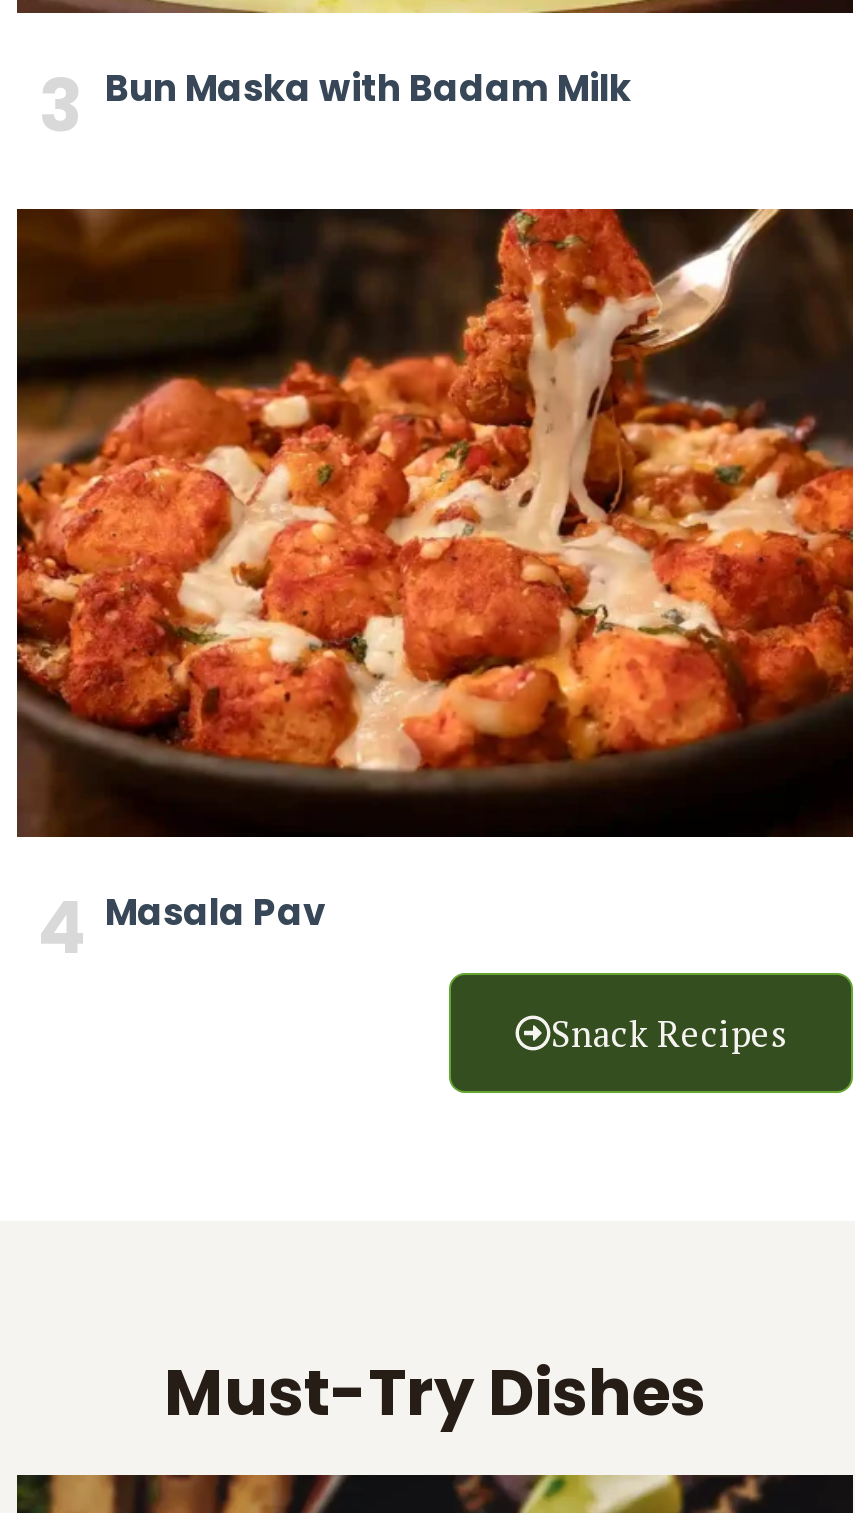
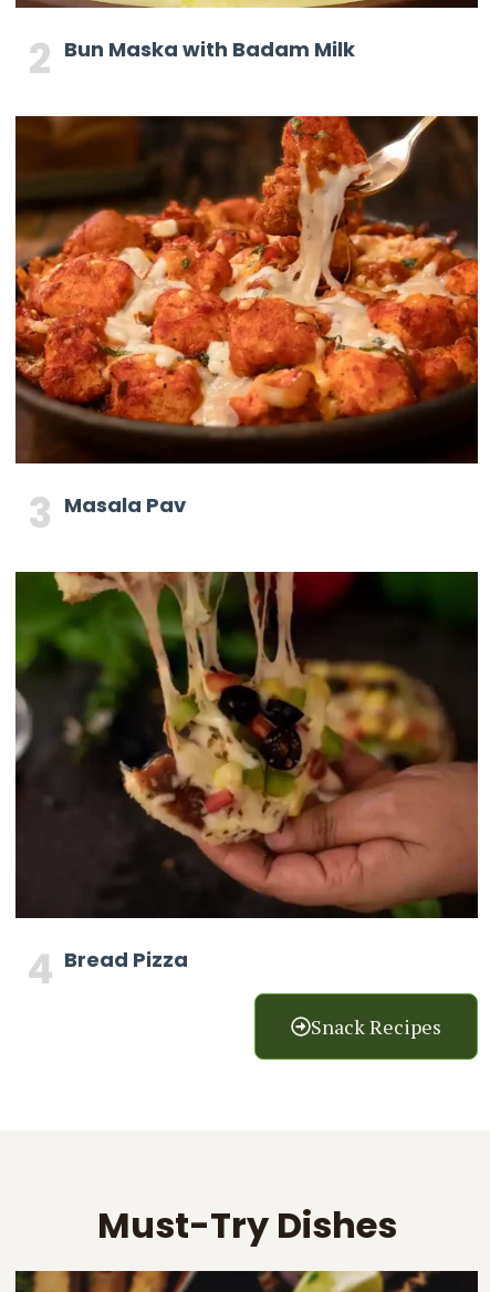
+ [image]
+ Bread Pizza
